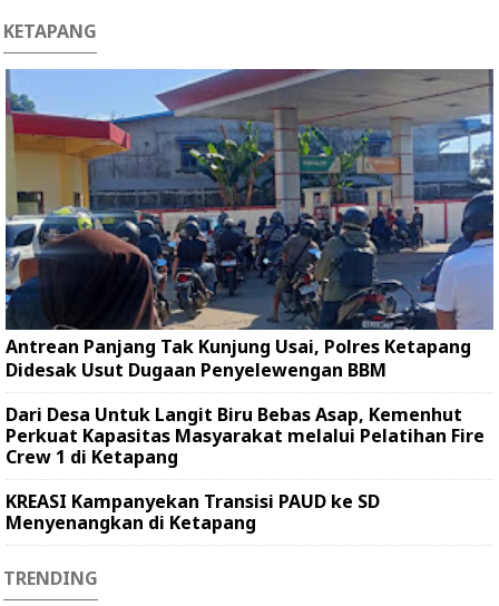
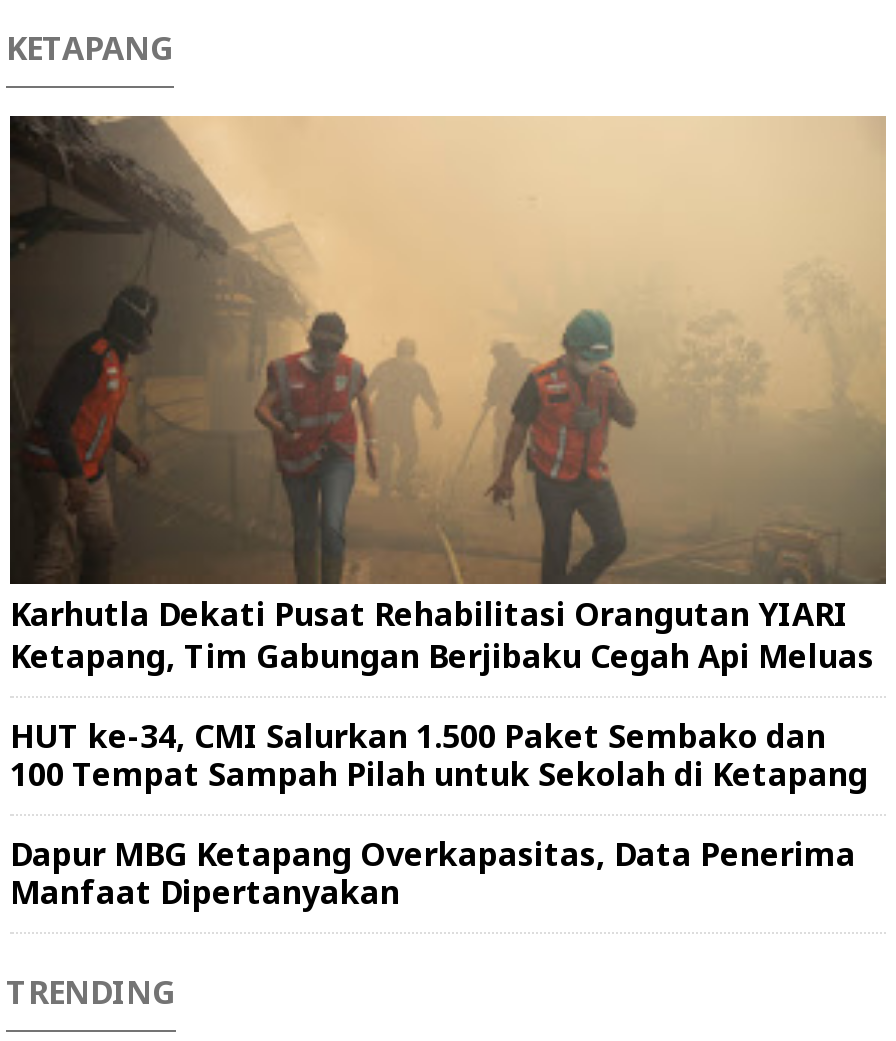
- [image]
- Antrean Panjang Tak Kunjung Usai, Polres Ketapang
- Didesak Usut Dugaan Penyelewengan BBM
+ [image]
+ Karhutla Dekati Pusat Rehabilitasi Orangutan YIARI
+ Ketapang, Tim Gabungan Berjibaku Cegah Api Meluas

- Dari Desa Untuk Langit Biru Bebas Asap, Kemenhut
- Perkuat Kapasitas Masyarakat melalui Pelatihan Fire
- Crew 1 di Ketapang
+ HUT ke-34, CMI Salurkan 1.500 Paket Sembako dan
+ 100 Tempat Sampah Pilah untuk Sekolah di Ketapang

- KREASI Kampanyekan Transisi PAUD ke SD
- Menyenangkan di Ketapang
+ Dapur MBG Ketapang Overkapasitas, Data Penerima
+ Manfaat Dipertanyakan
